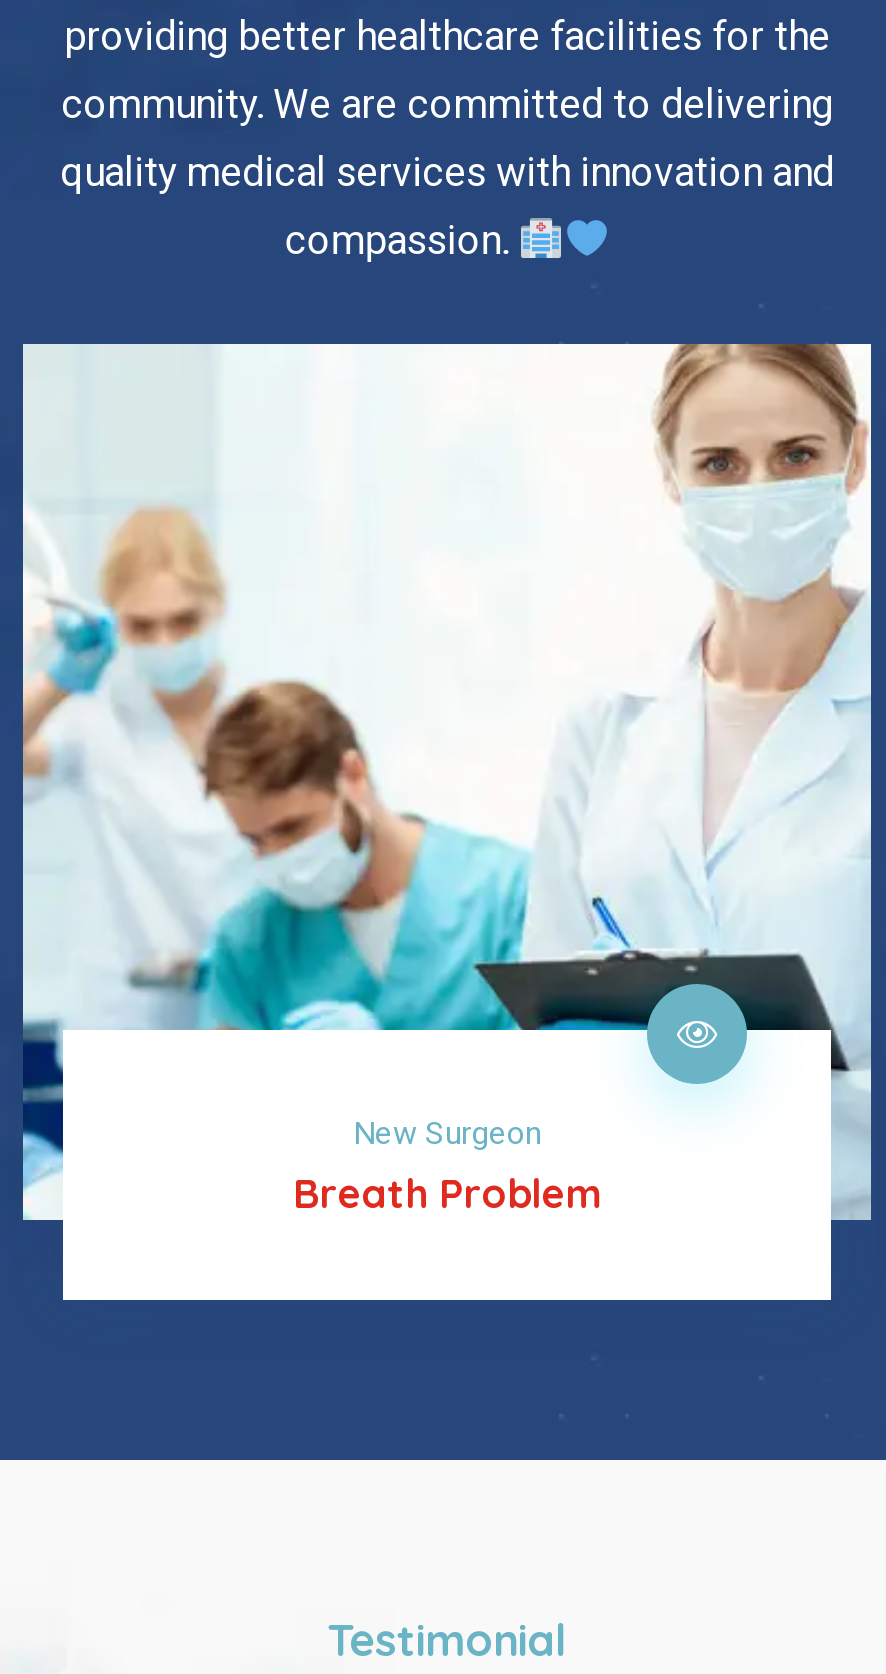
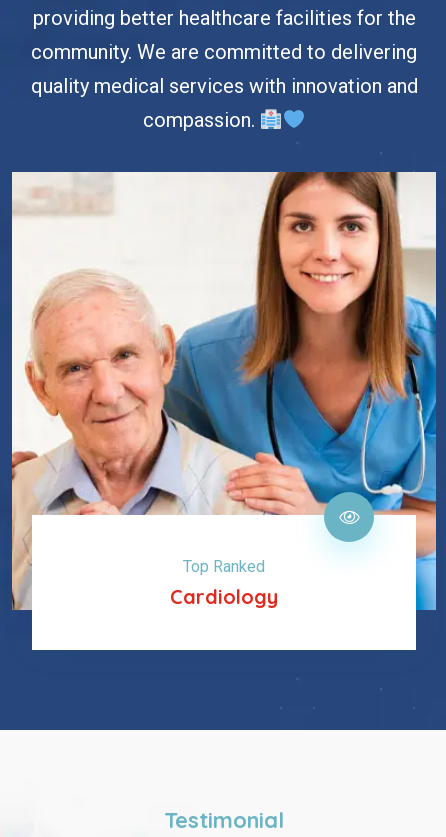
- [image]
- New Surgeon
- Breath Problem
+ [image]
+ Top Ranked
+ Cardiology
